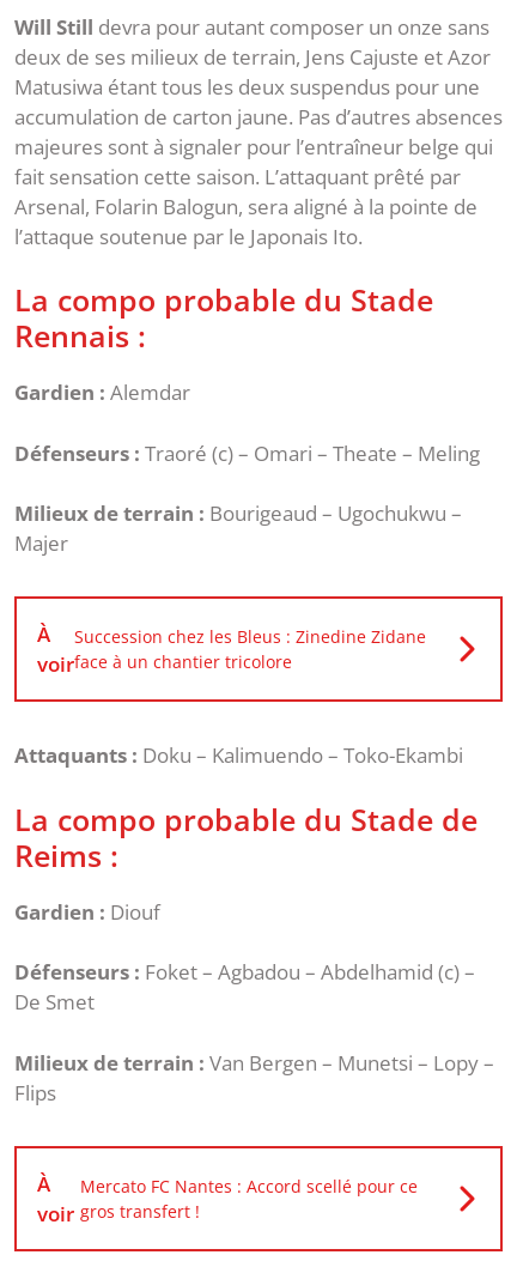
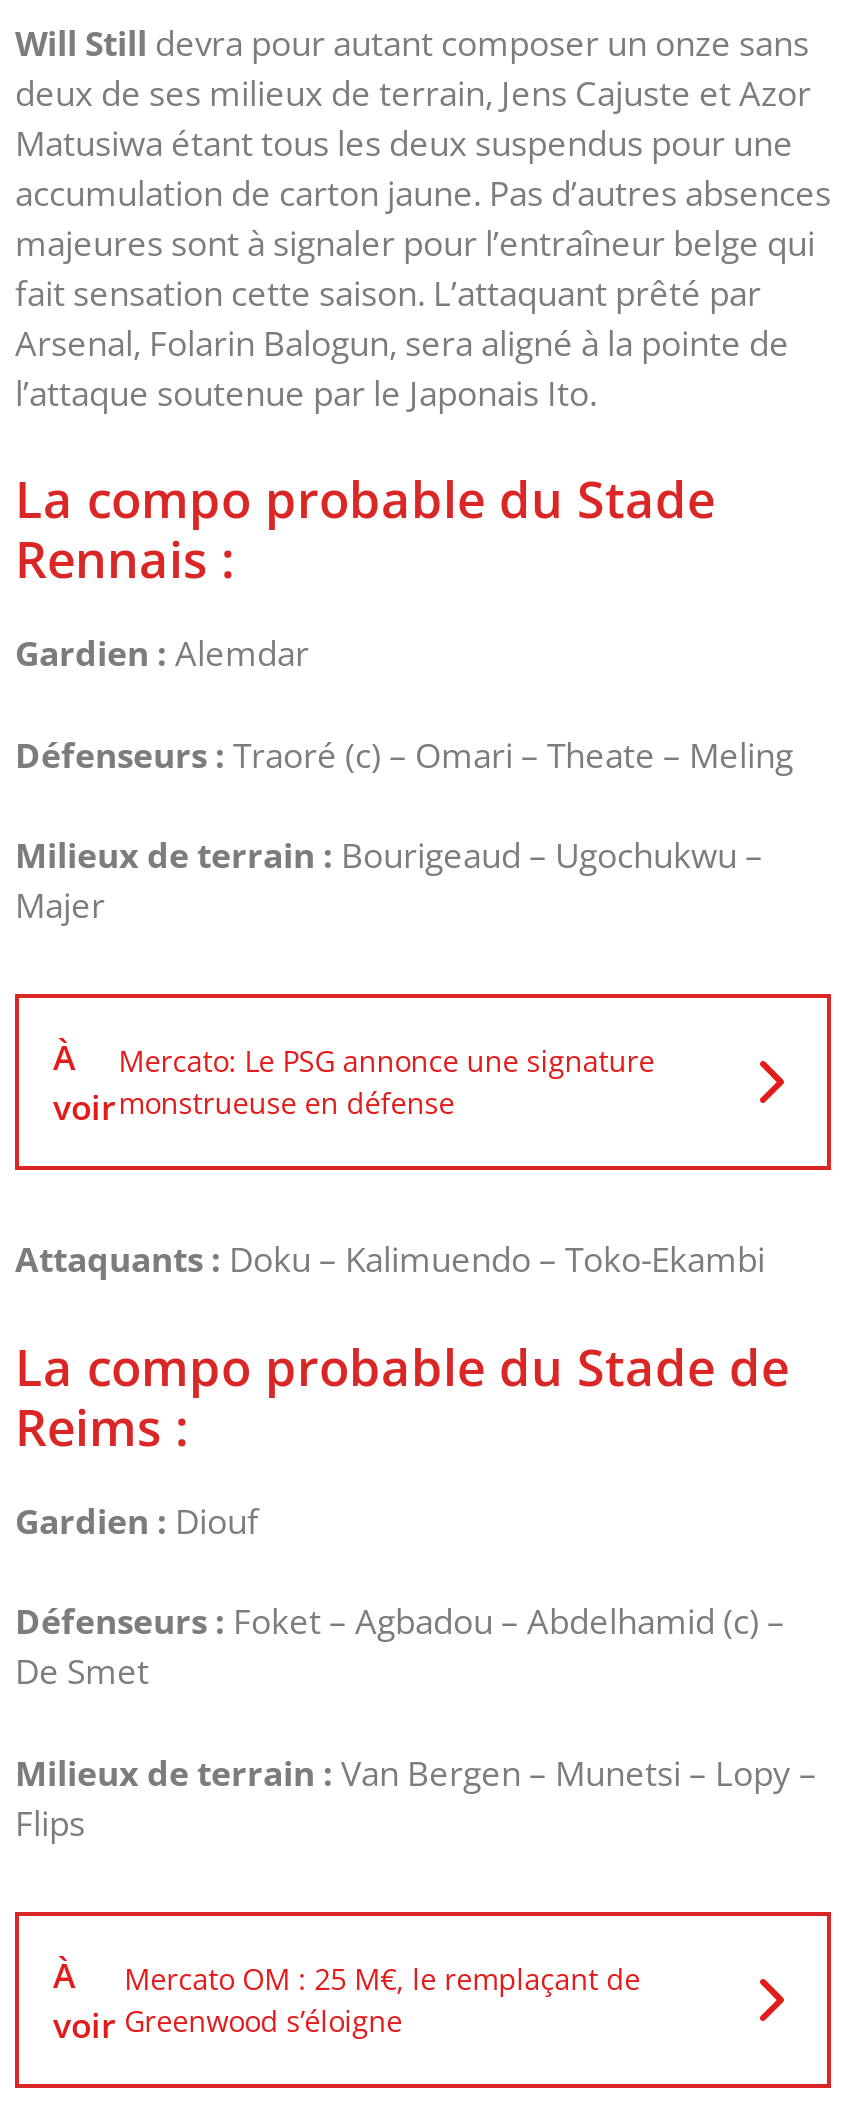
- Succession chez les Bleus : Zinedine Zidane
- face à un chantier tricolore
+ Mercato: Le PSG annonce une signature
+ monstrueuse en défense

- Mercato FC Nantes : Accord scellé pour ce
- gros transfert !
+ Mercato OM : 25 M€, le remplaçant de
+ Greenwood s’éloigne
